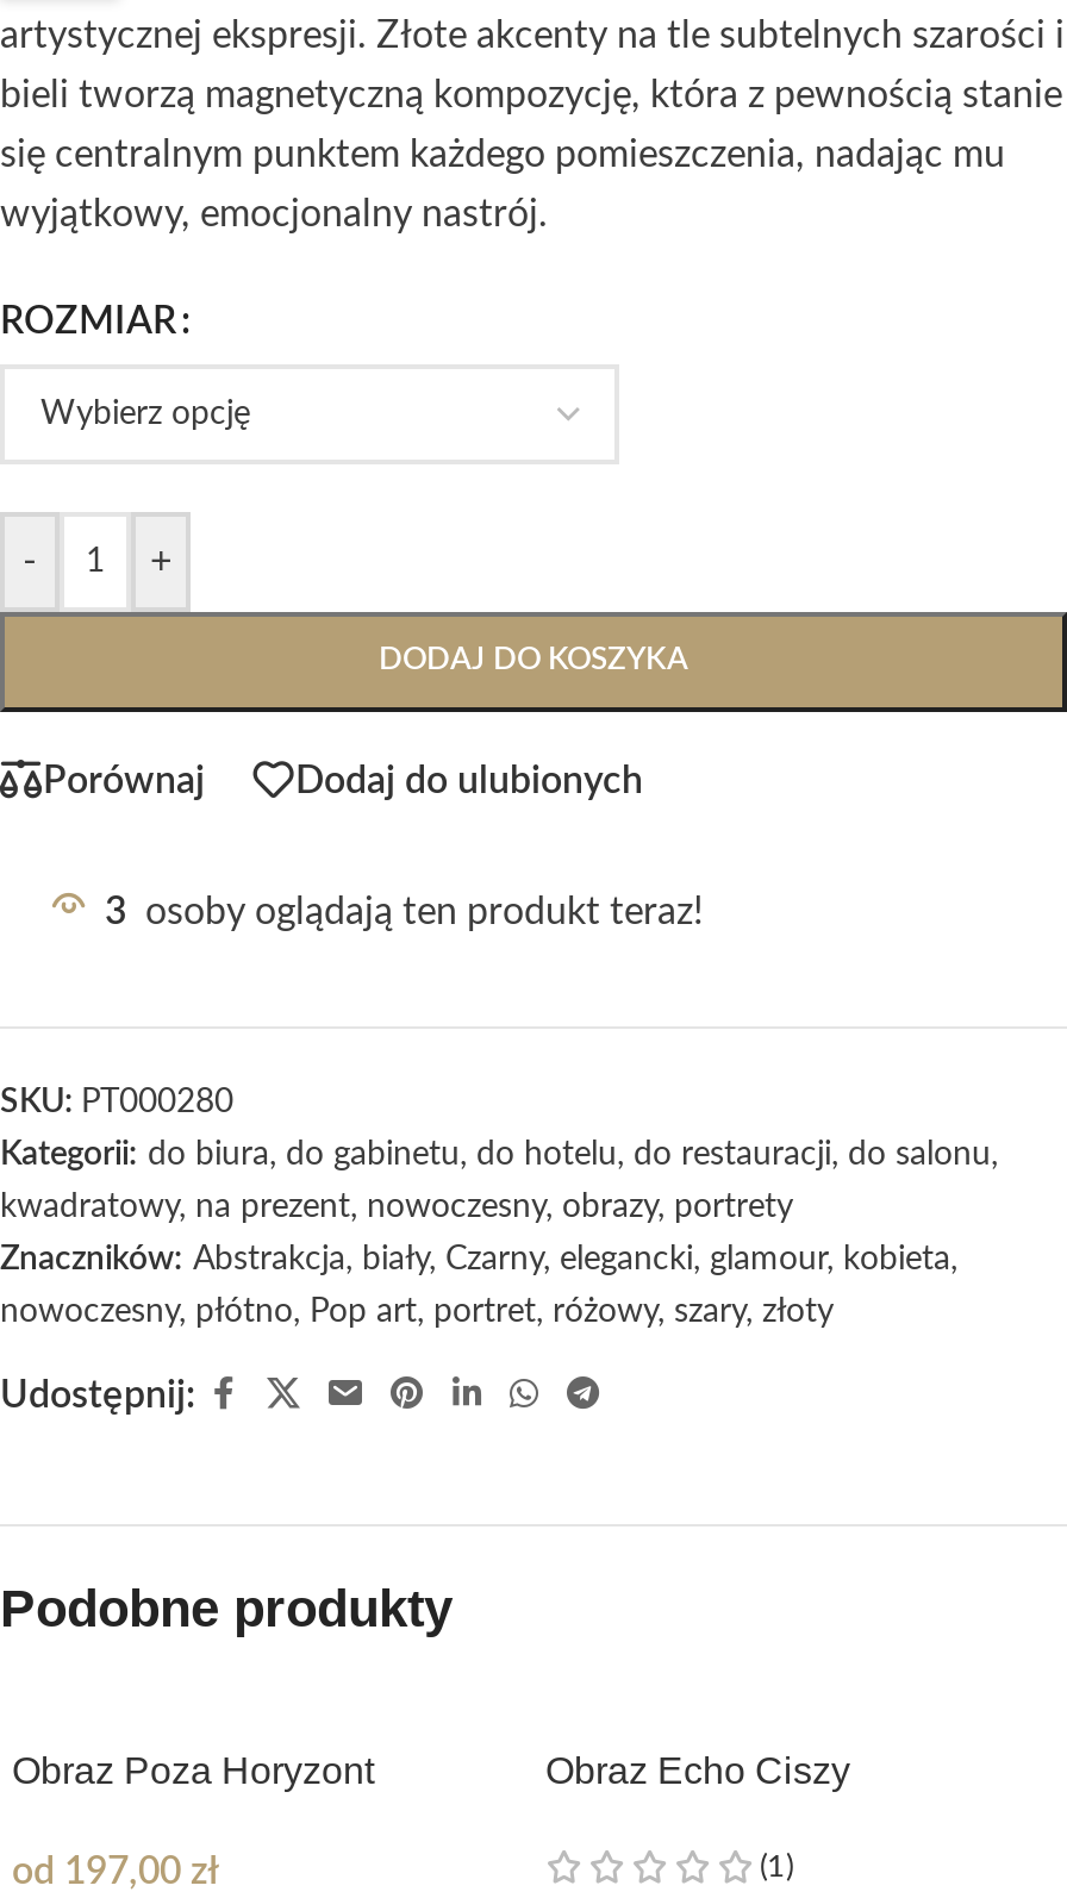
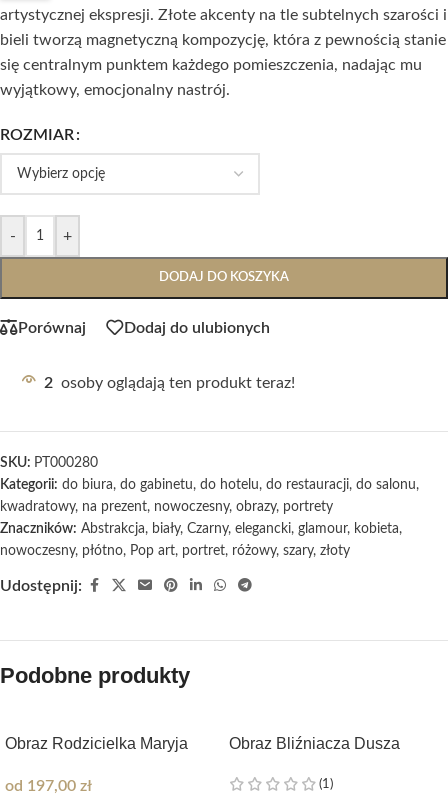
- 3 osoby oglądają ten produkt teraz!
+ 2 osoby oglądają ten produkt teraz!

- Obraz Poza Horyzont
+ Obraz Rodzicielka Maryja

- Obraz Echo Ciszy
+ Obraz Bliźniacza Dusza
